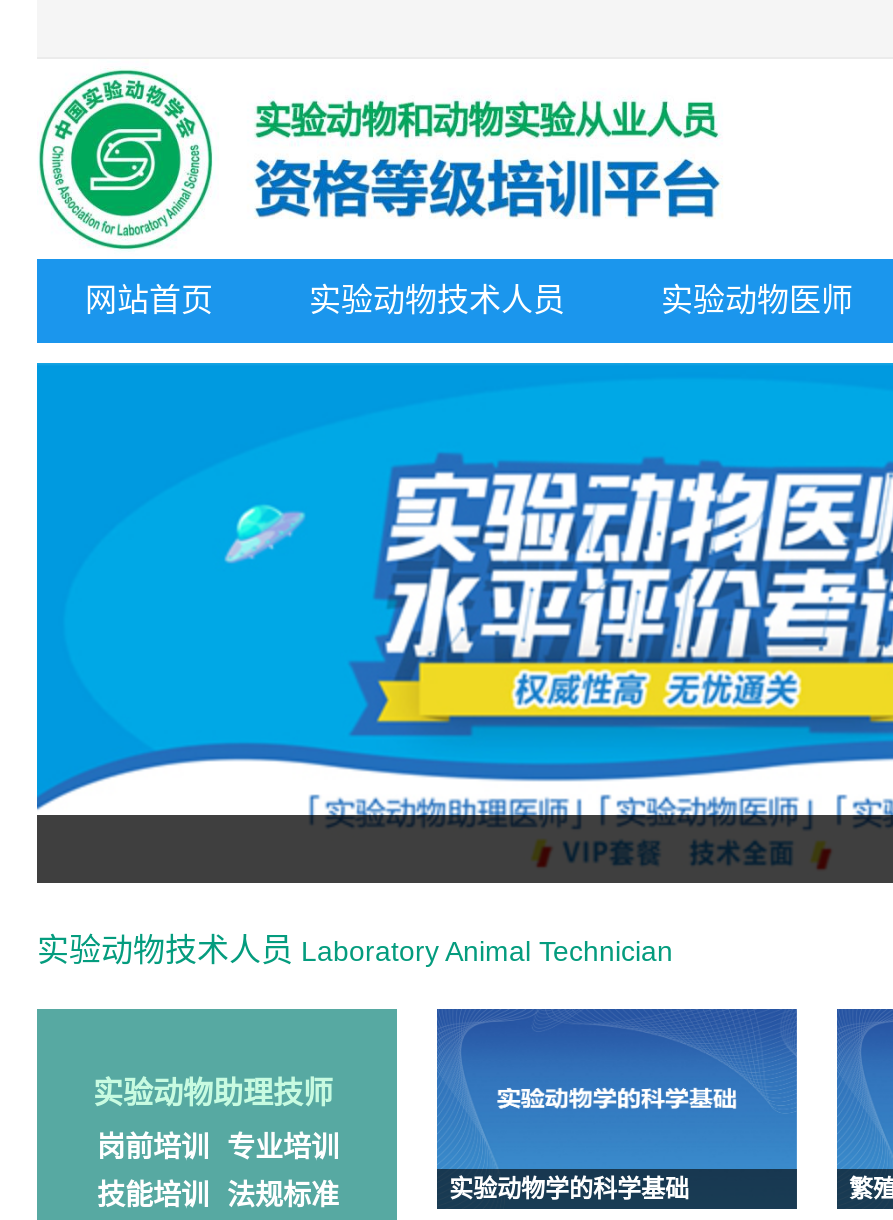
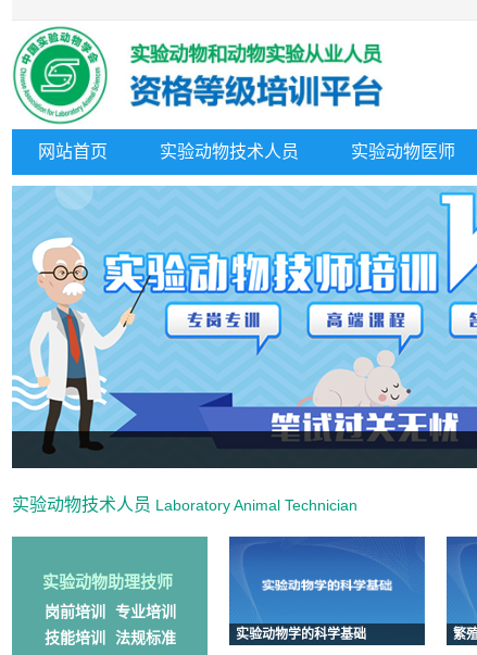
- [image]
+ [image]
